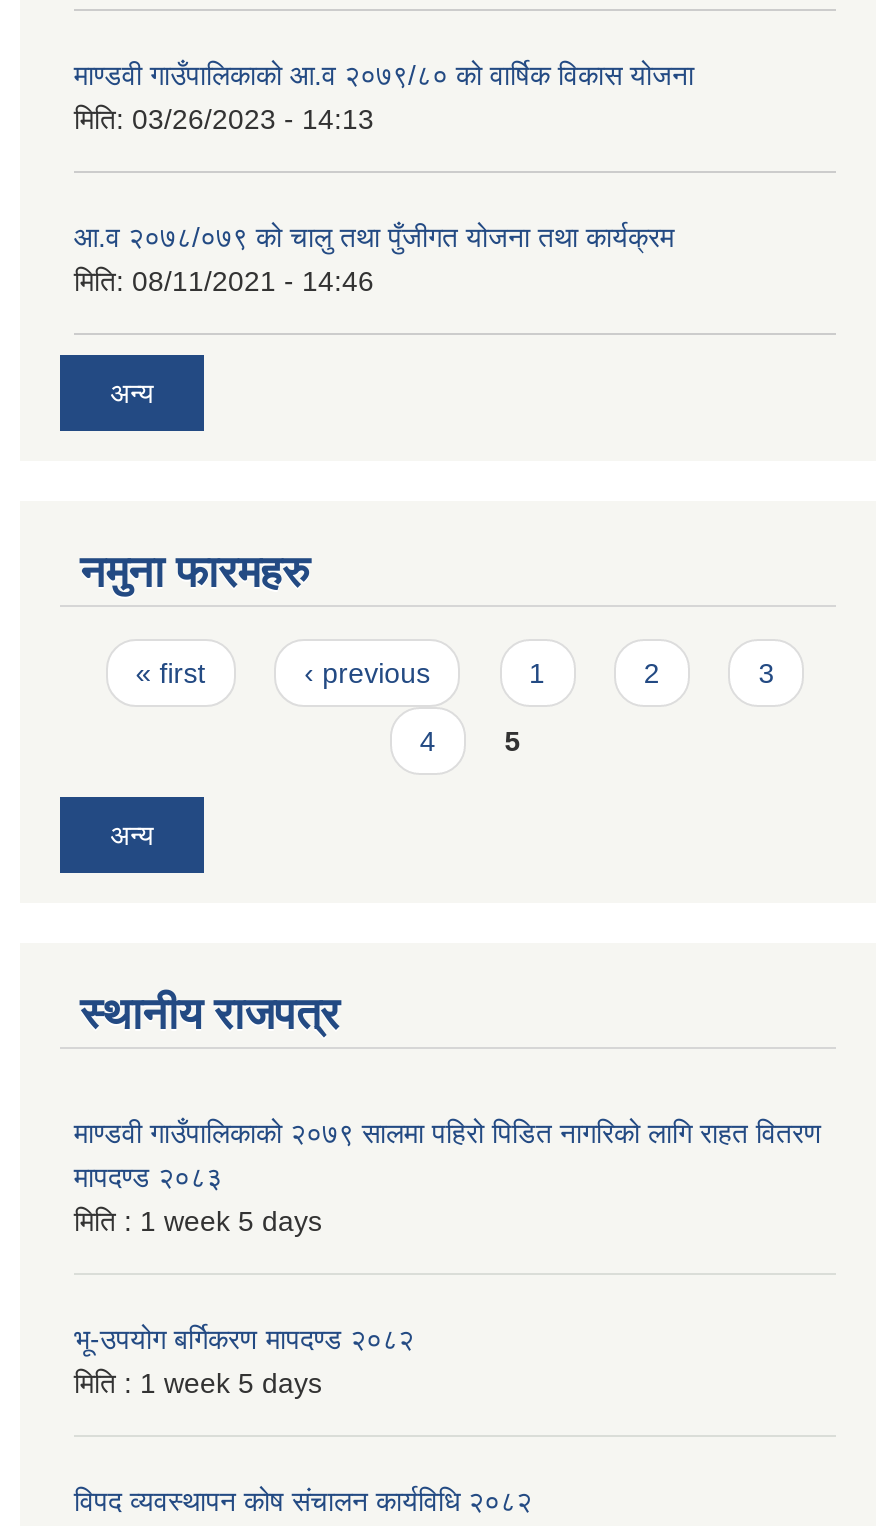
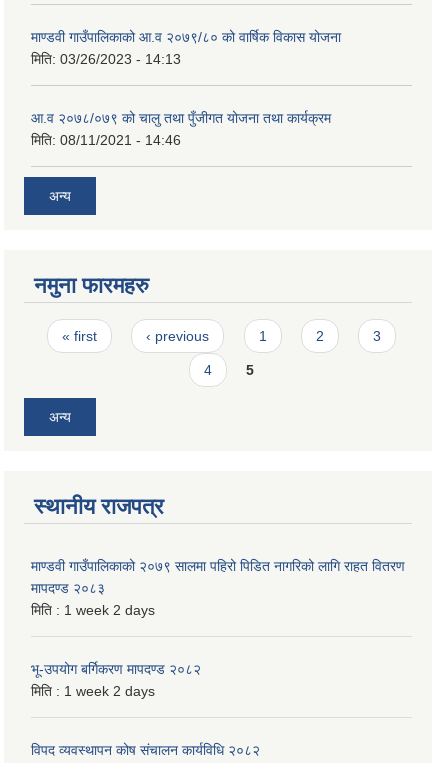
- मिति : 1 week 5 days
+ मिति : 1 week 2 days

- मिति : 1 week 5 days
+ मिति : 1 week 2 days
